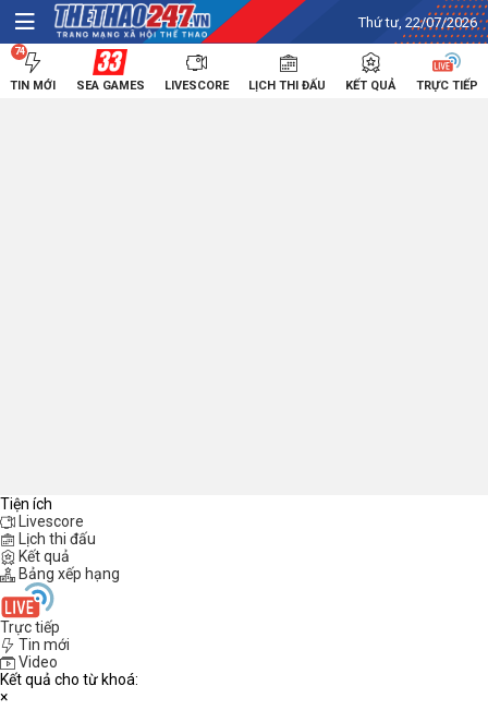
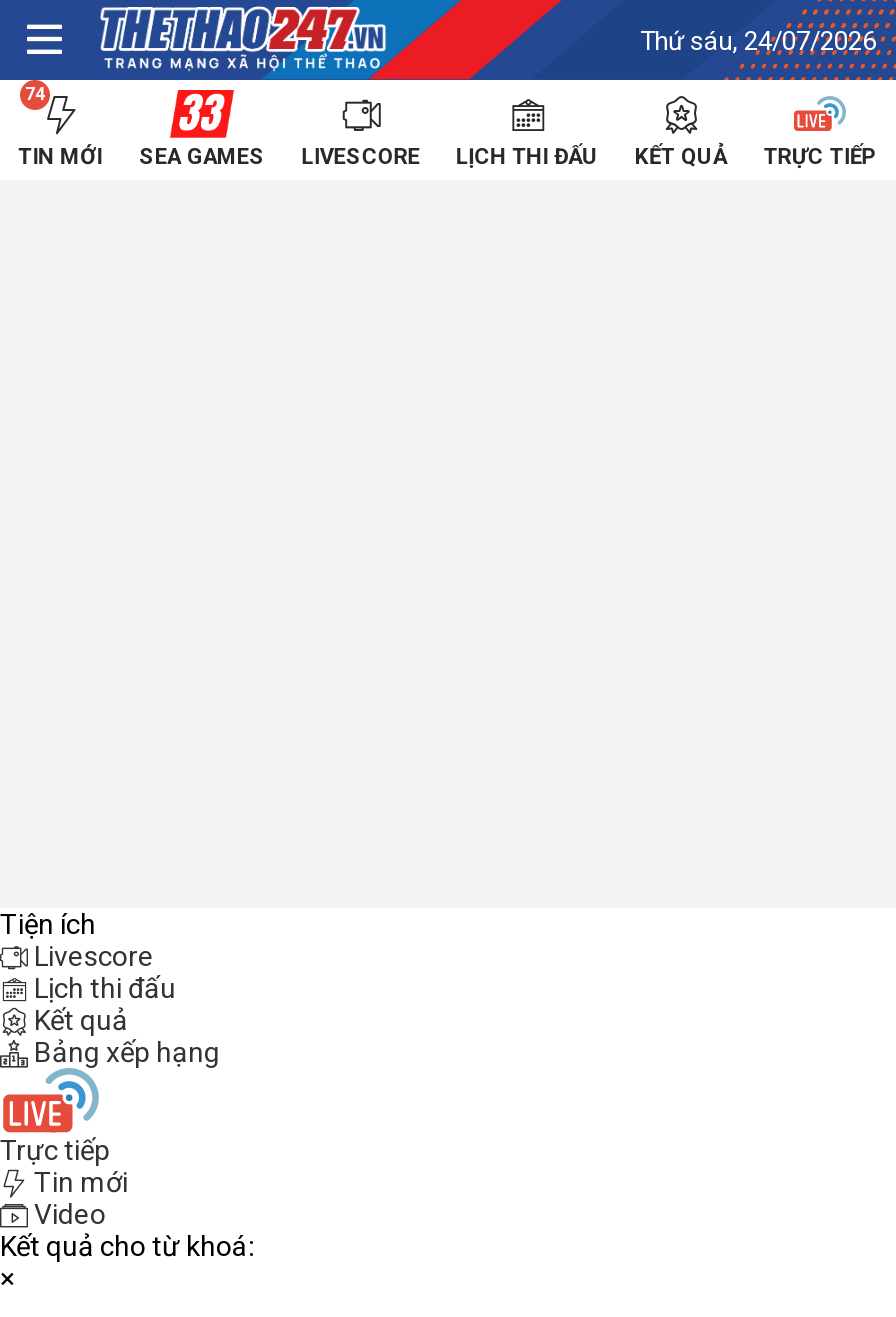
- Thứ tư, 22/07/2026
+ Thứ sáu, 24/07/2026
